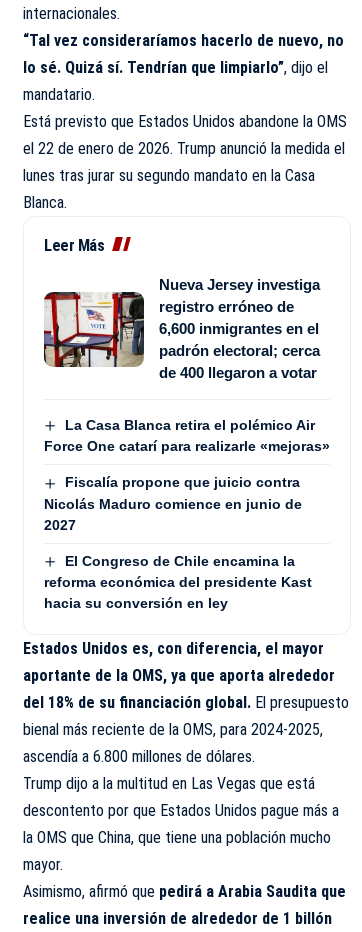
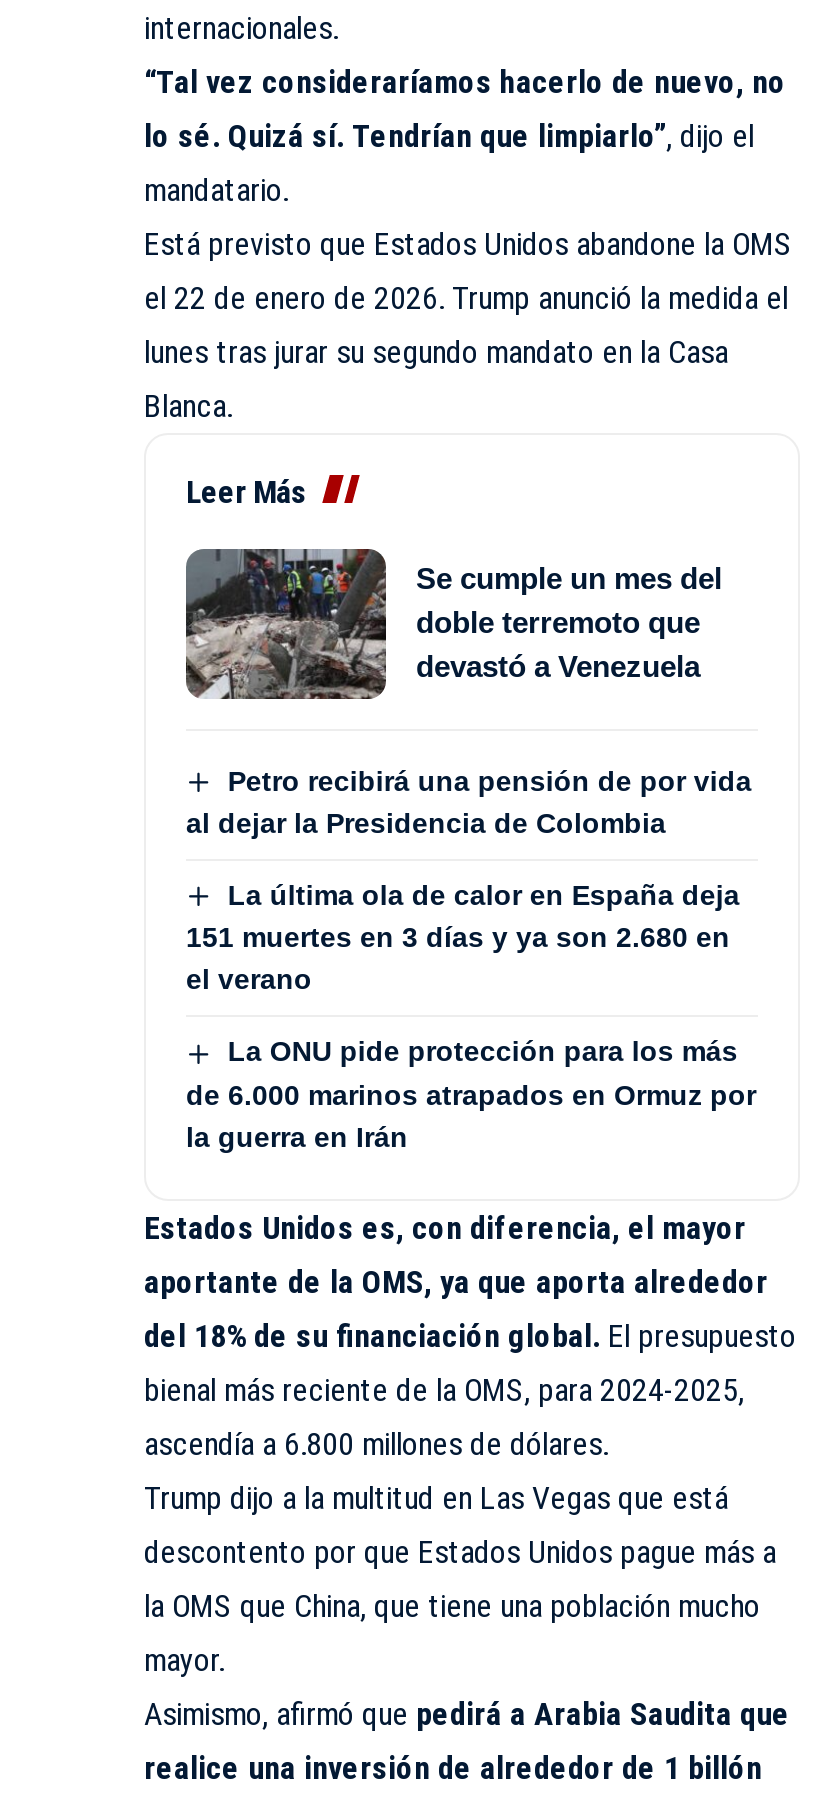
- [image]
- Nueva Jersey investiga
- registro erróneo de
- 6,600 inmigrantes en el
- padrón electoral; cerca
- de 400 llegaron a votar
+ [image]
+ Se cumple un mes del
+ doble terremoto que
+ devastó a Venezuela

- La Casa Blanca retira el polémico Air
- Force One catarí para realizarle «mejoras»
+ Petro recibirá una pensión de por vida
+ al dejar la Presidencia de Colombia

- Fiscalía propone que juicio contra
- Nicolás Maduro comience en junio de
- 2027
+ La última ola de calor en España deja
+ 151 muertes en 3 días y ya son 2.680 en
+ el verano

- El Congreso de Chile encamina la
- reforma económica del presidente Kast
- hacia su conversión en ley
+ La ONU pide protección para los más
+ de 6.000 marinos atrapados en Ormuz por
+ la guerra en Irán
